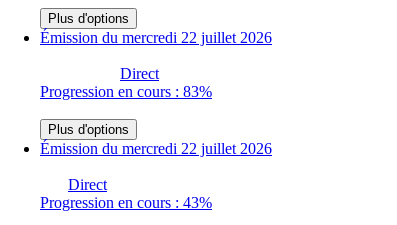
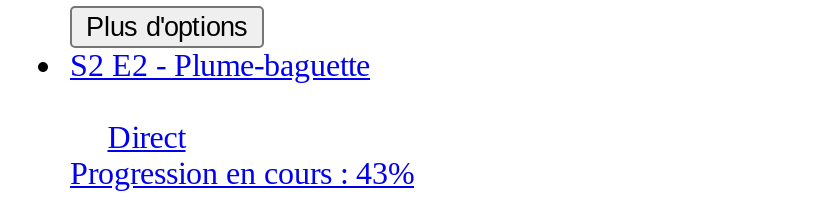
- Émission du mercredi 22 juillet 2026
- Direct
- Progression en cours : 83%
- Plus d'options
- Émission du mercredi 22 juillet 2026
+ S2 E2 - Plume-baguette
